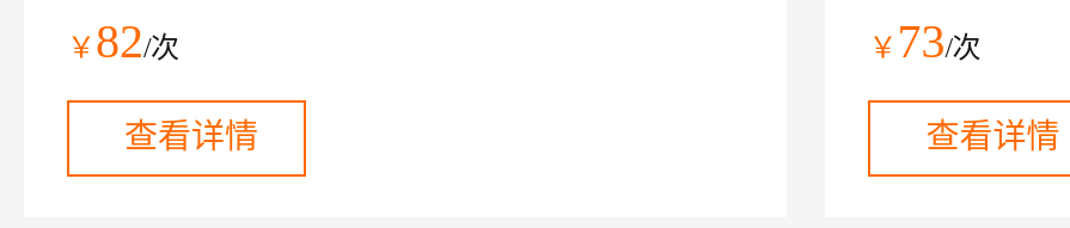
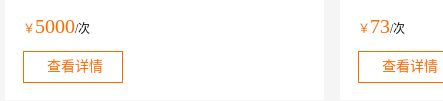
- ￥82/次
+ ￥5000/次
